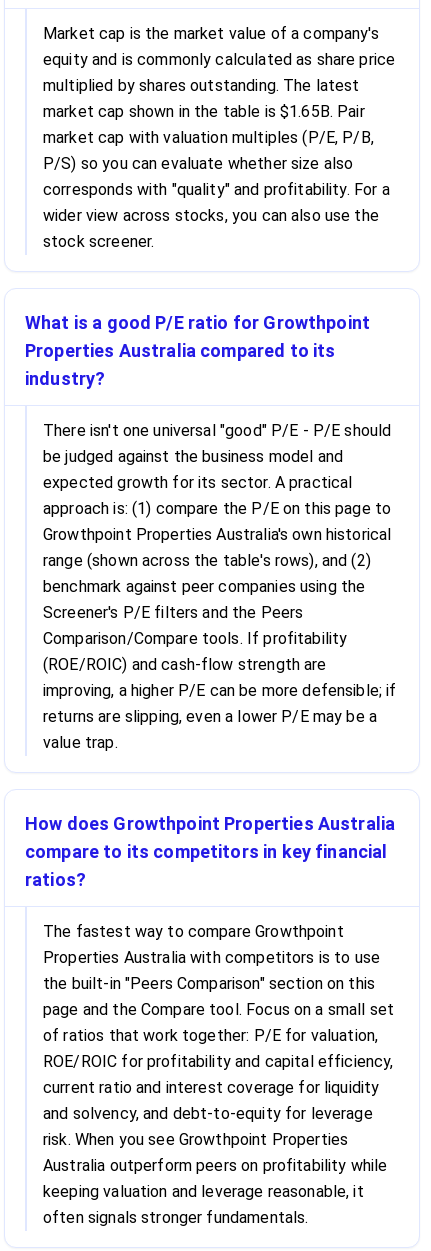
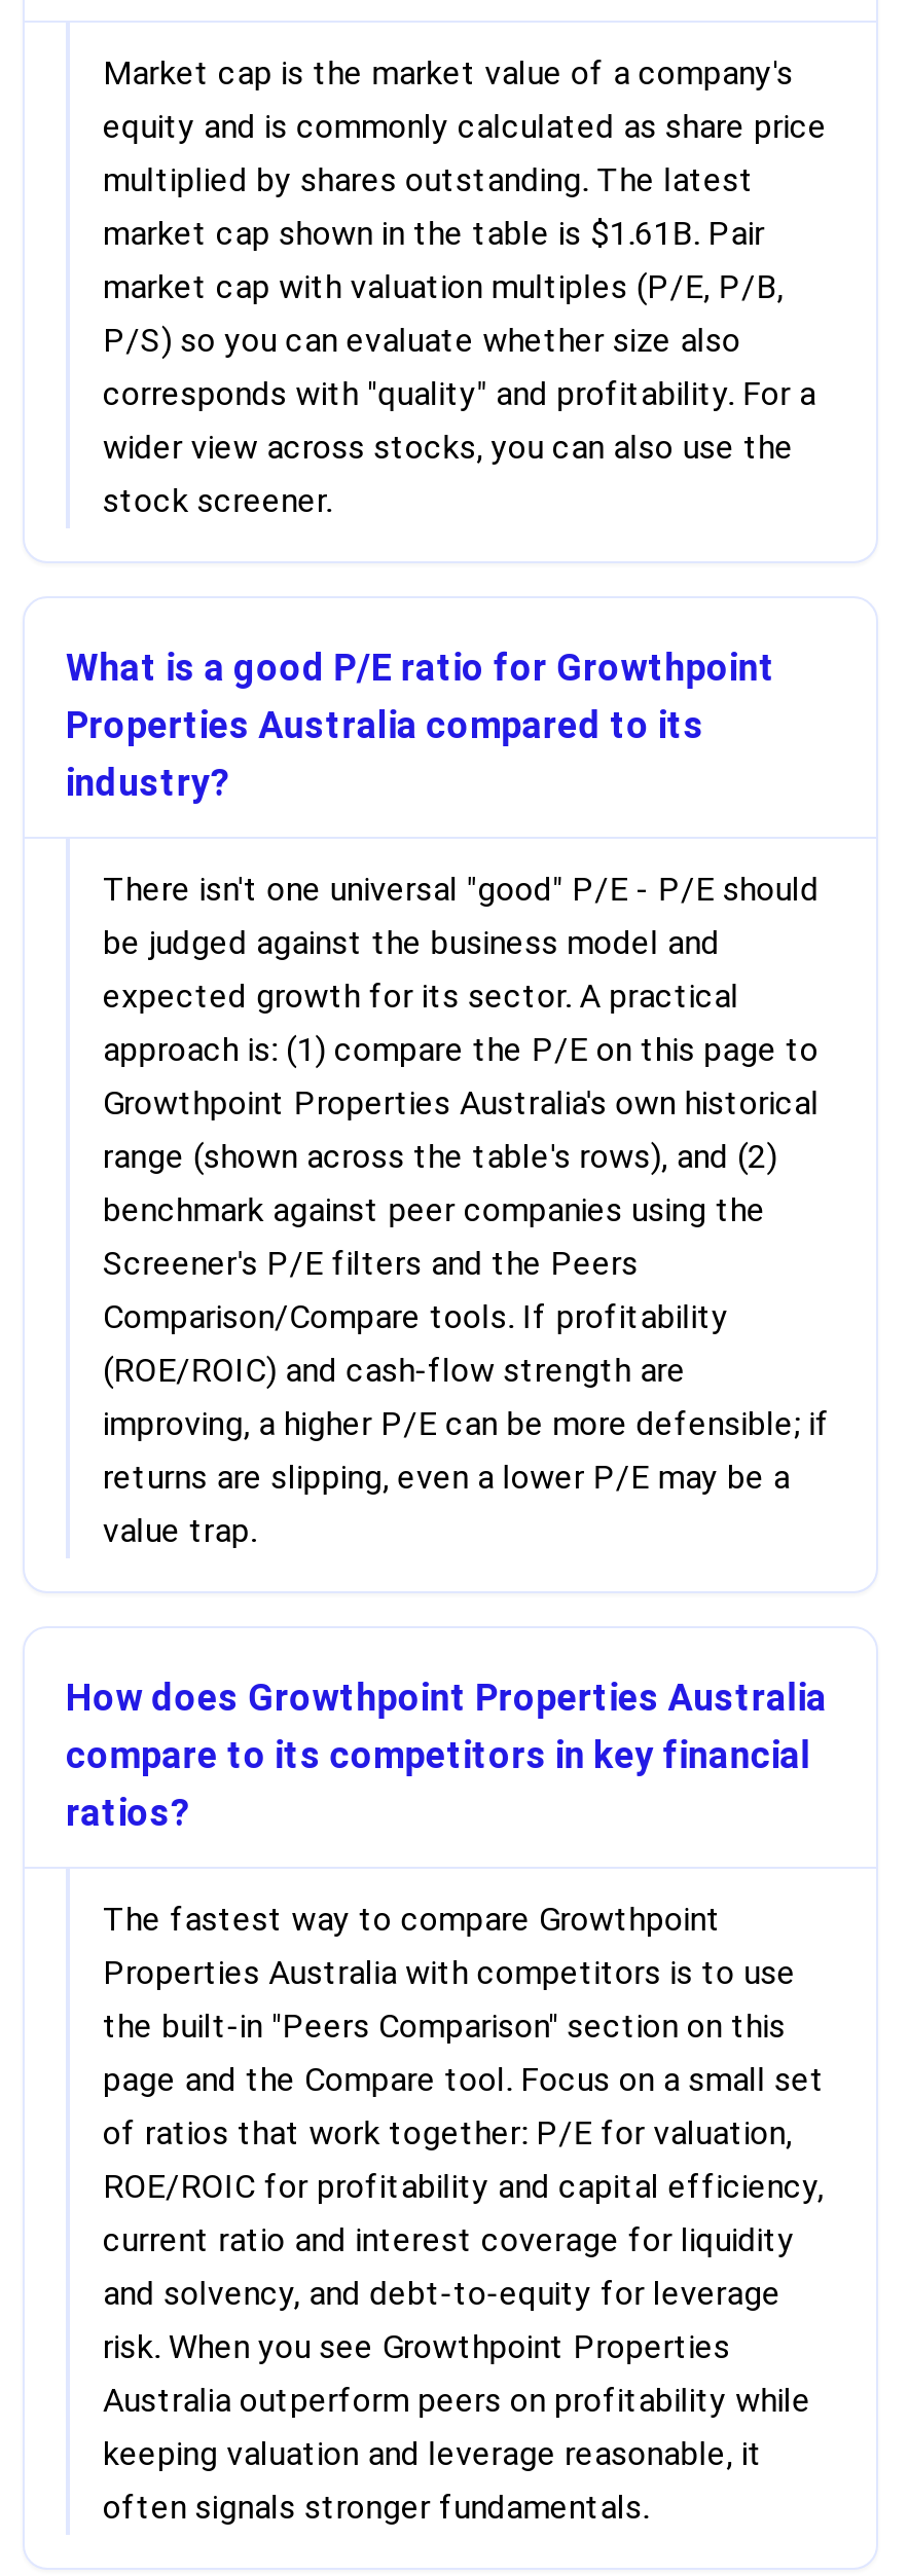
- market cap shown in the table is $1.65B. Pair
+ market cap shown in the table is $1.61B. Pair
